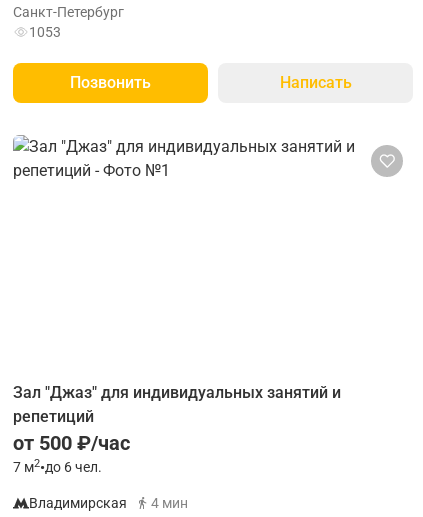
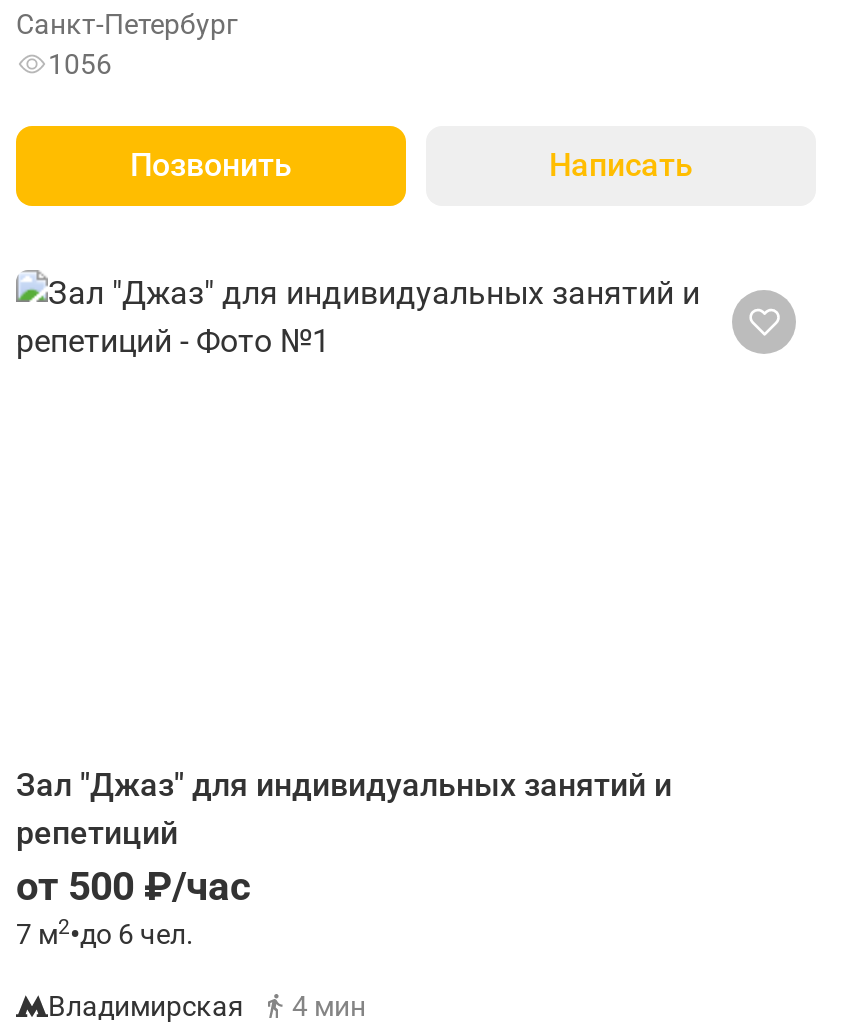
- 1053
+ 1056
